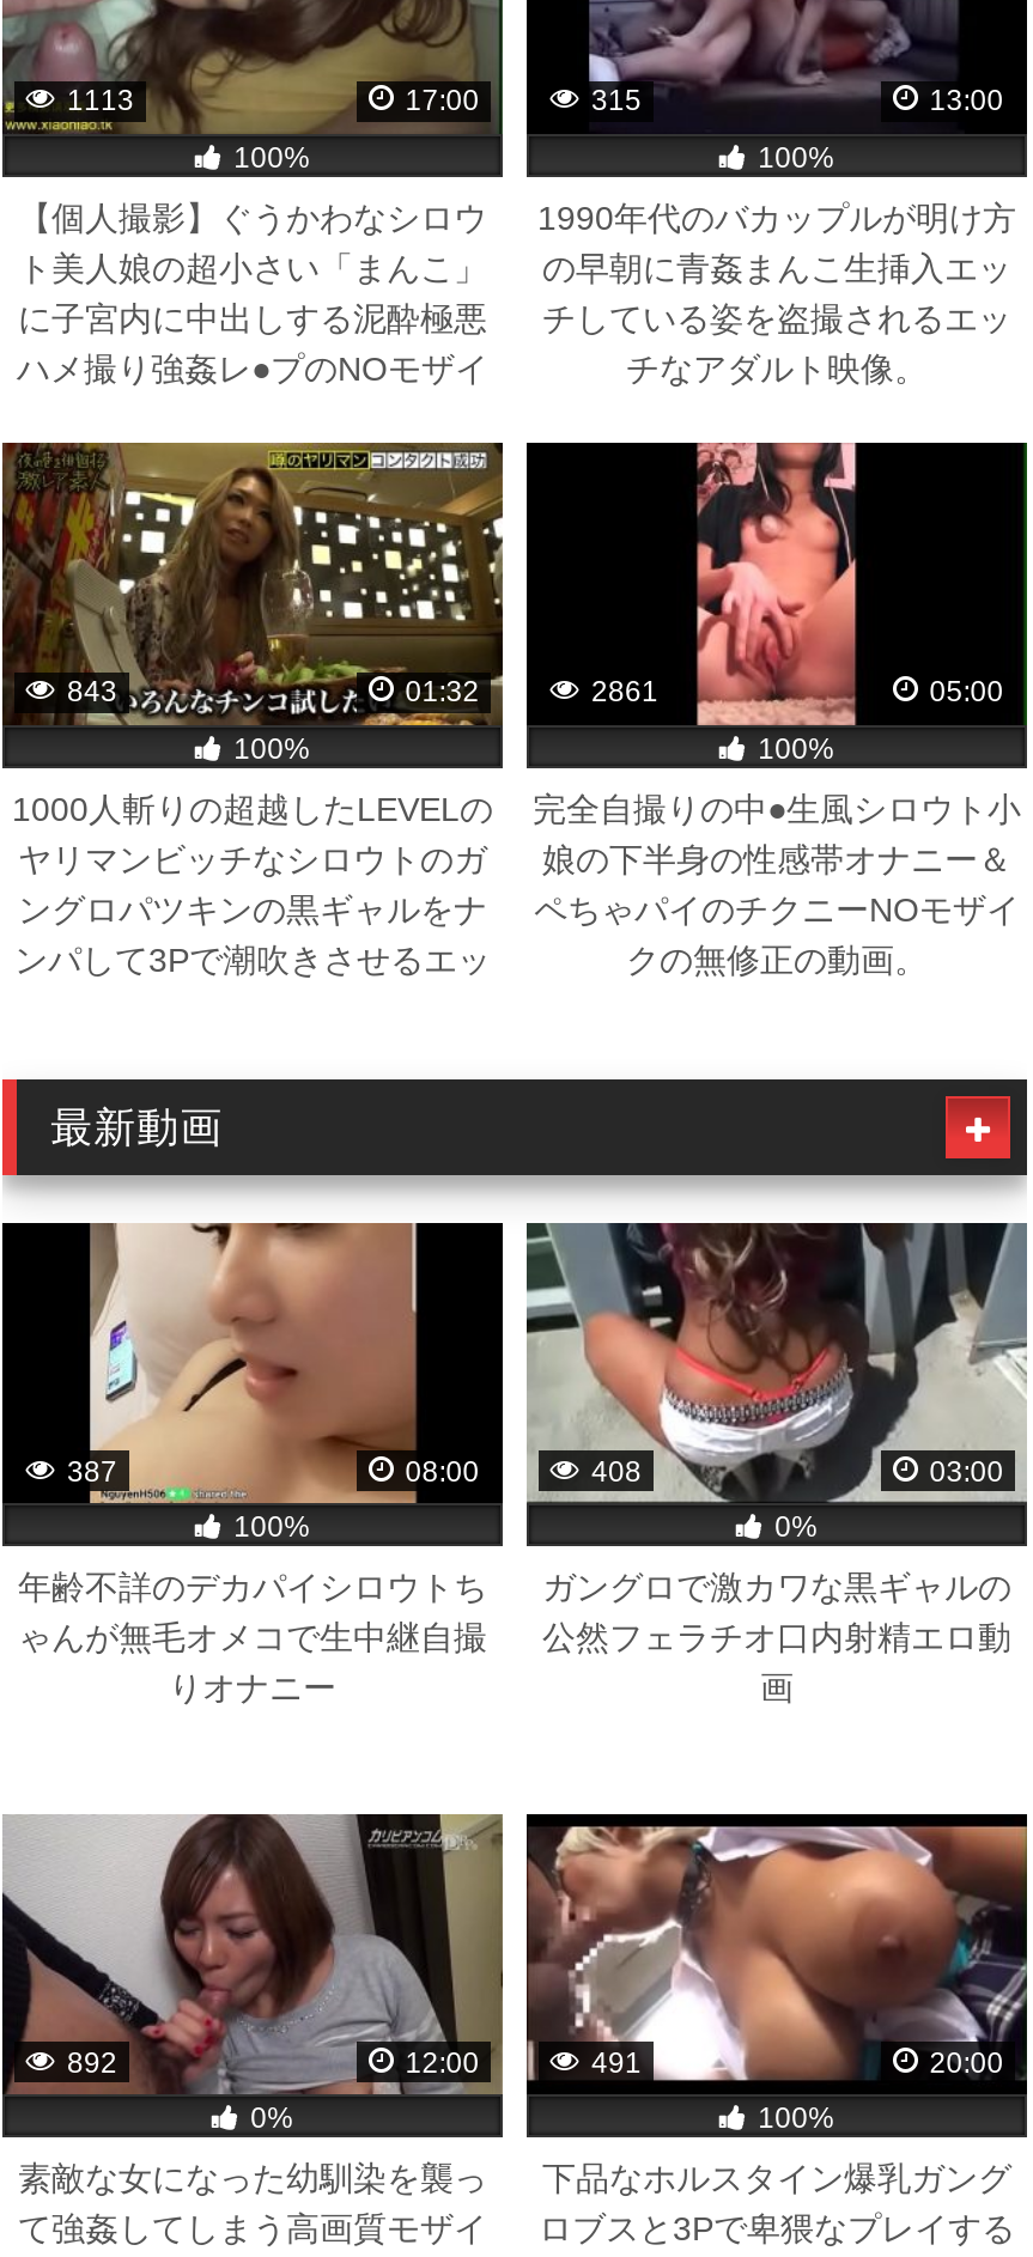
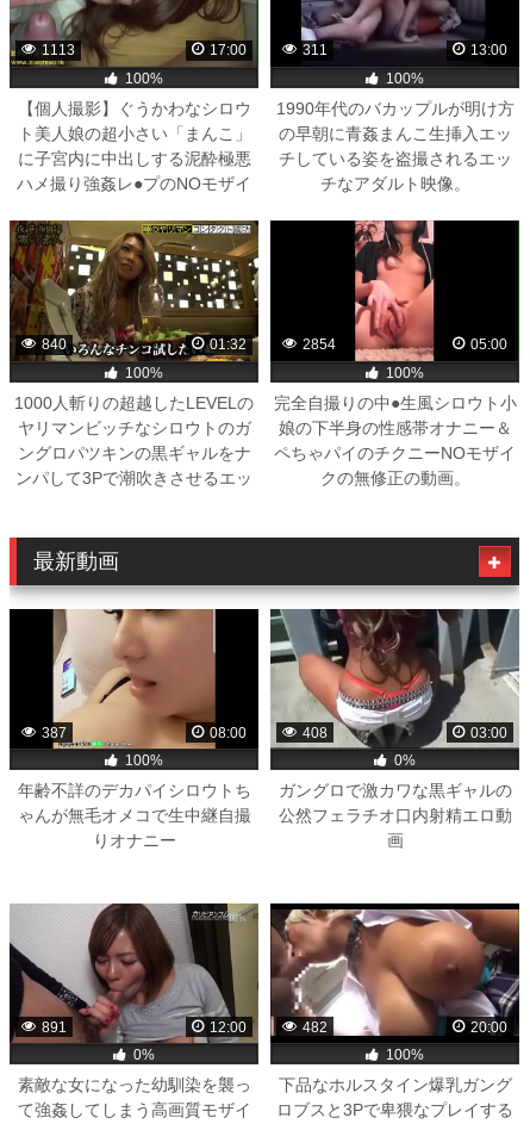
- 315
+ 311

- 843
+ 840

- 2861
+ 2854

- 892
+ 891

- 491
+ 482
